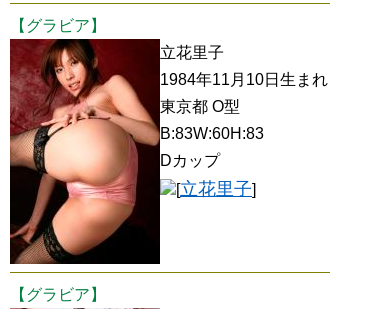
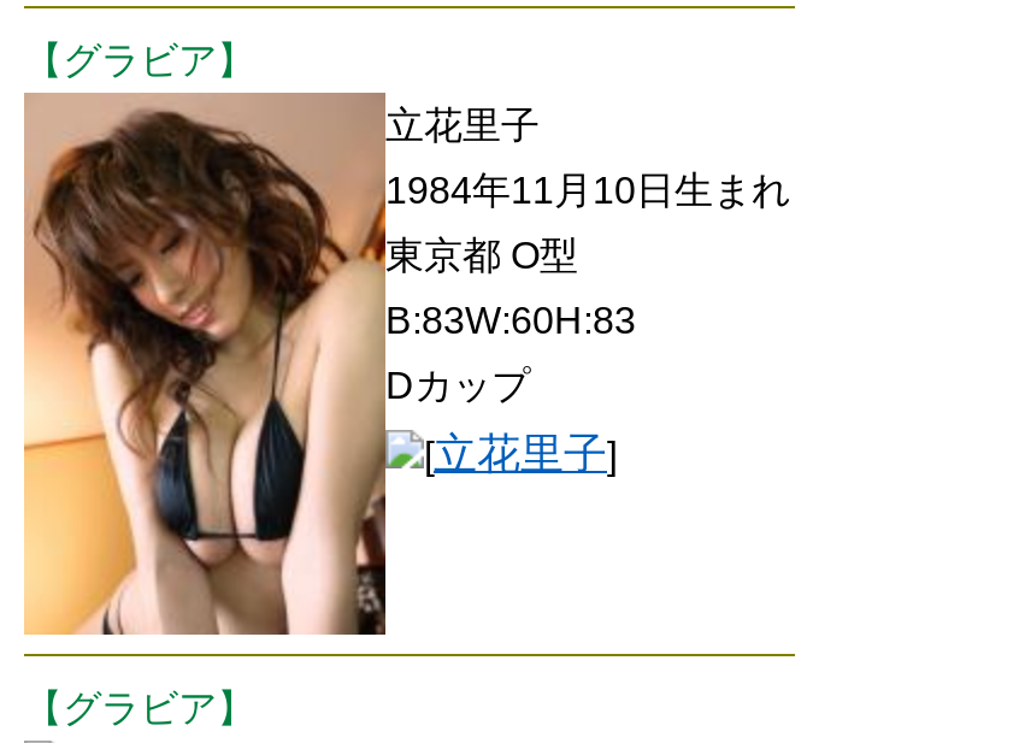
- [image]
+ [image]
